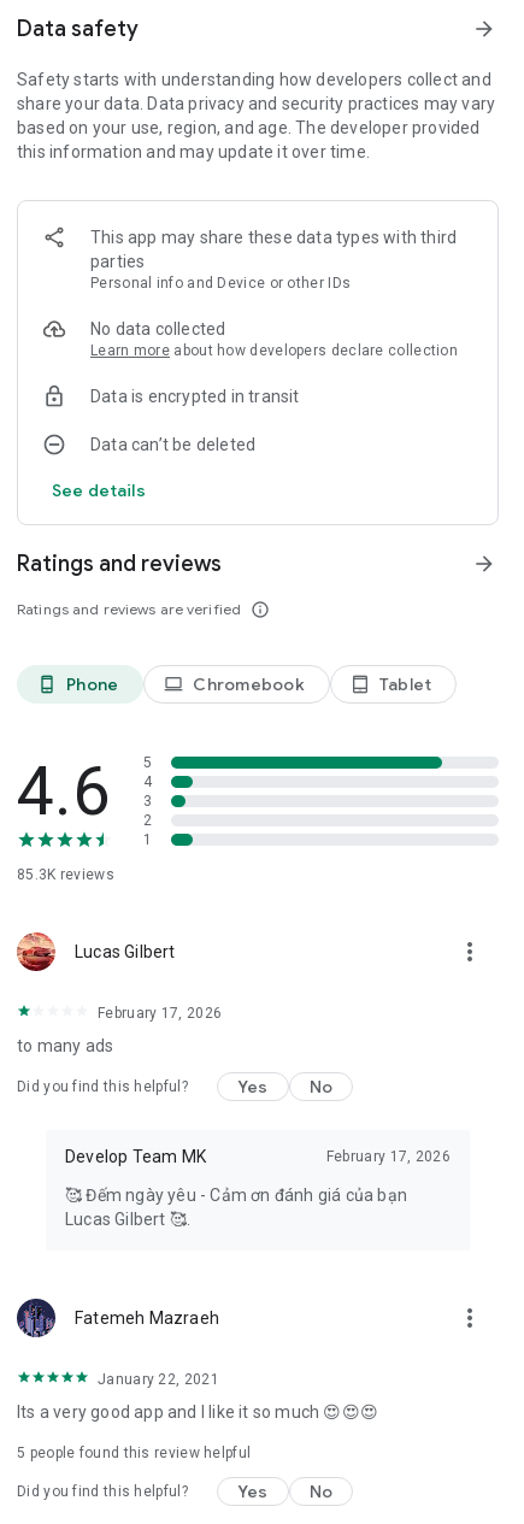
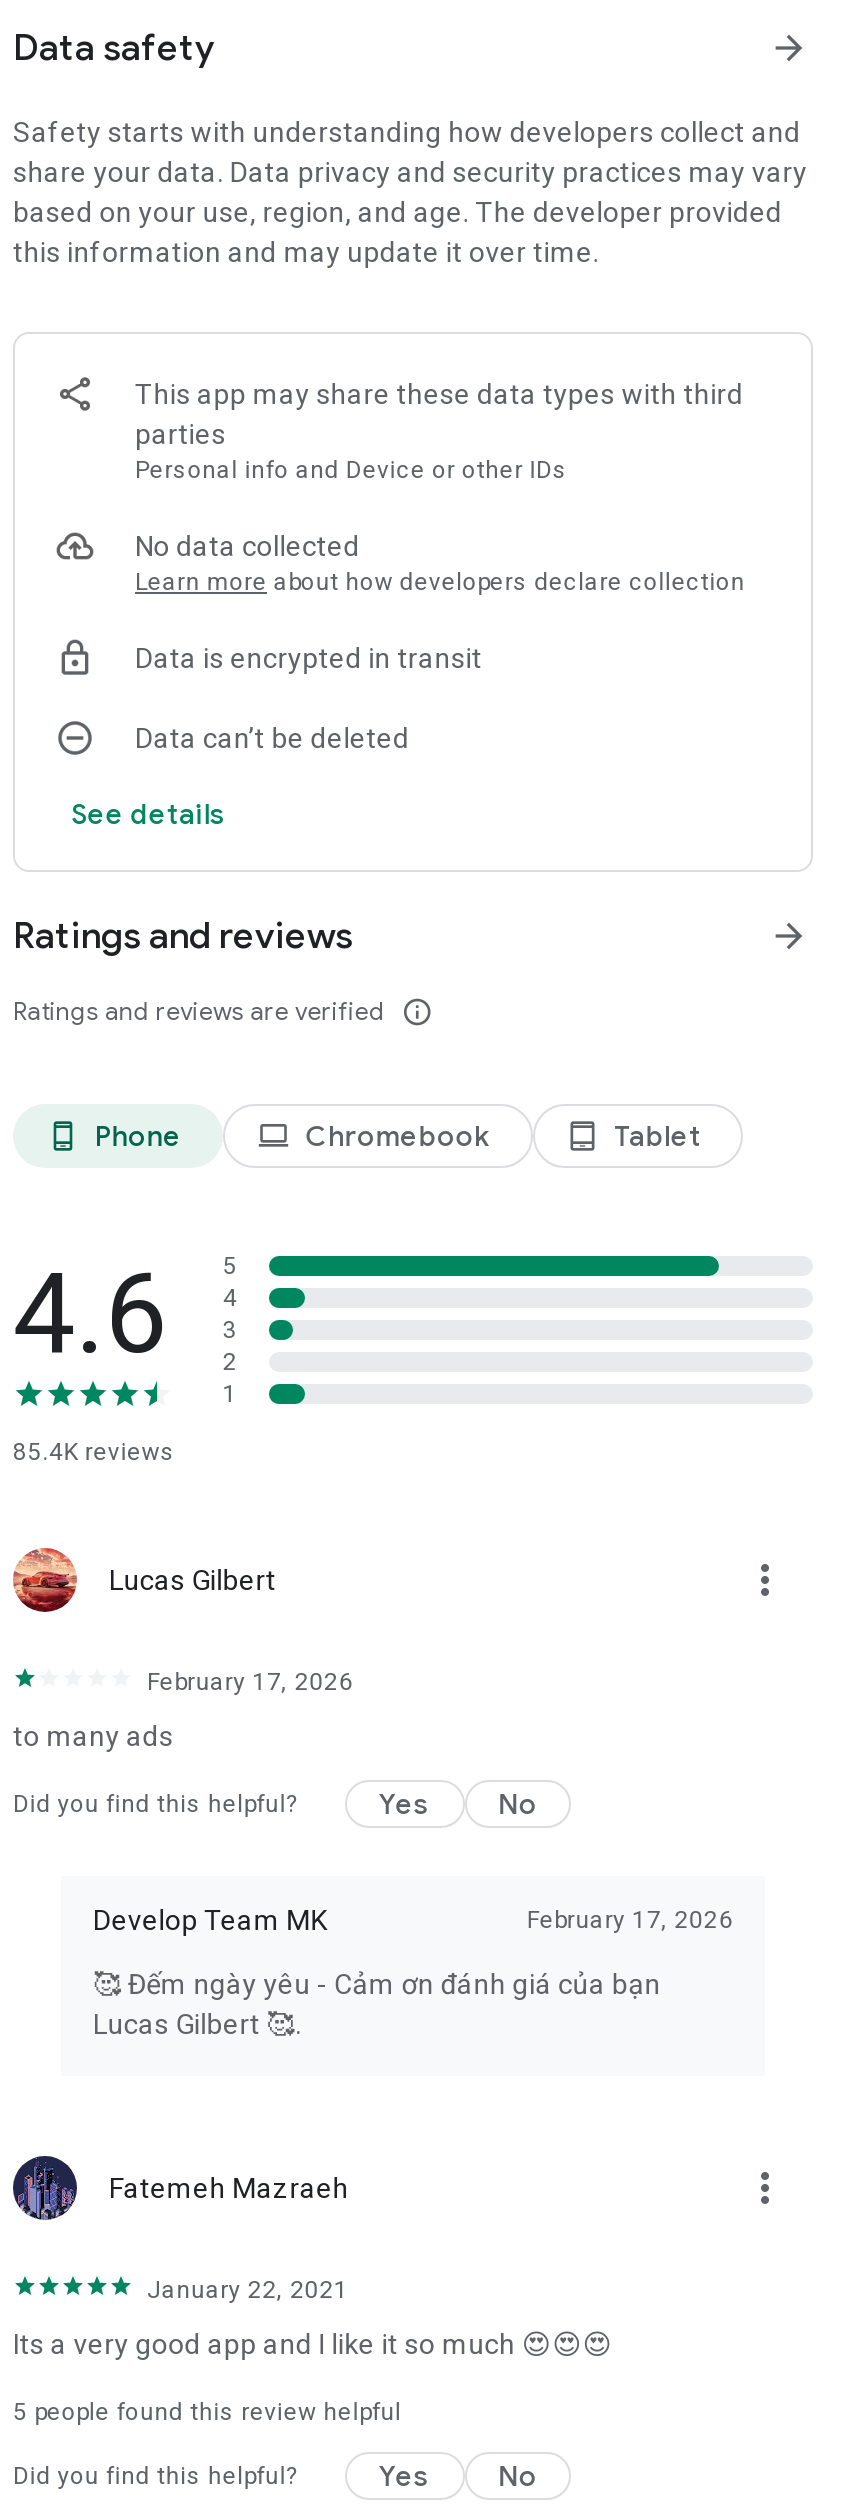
- 85.3K reviews
+ 85.4K reviews
